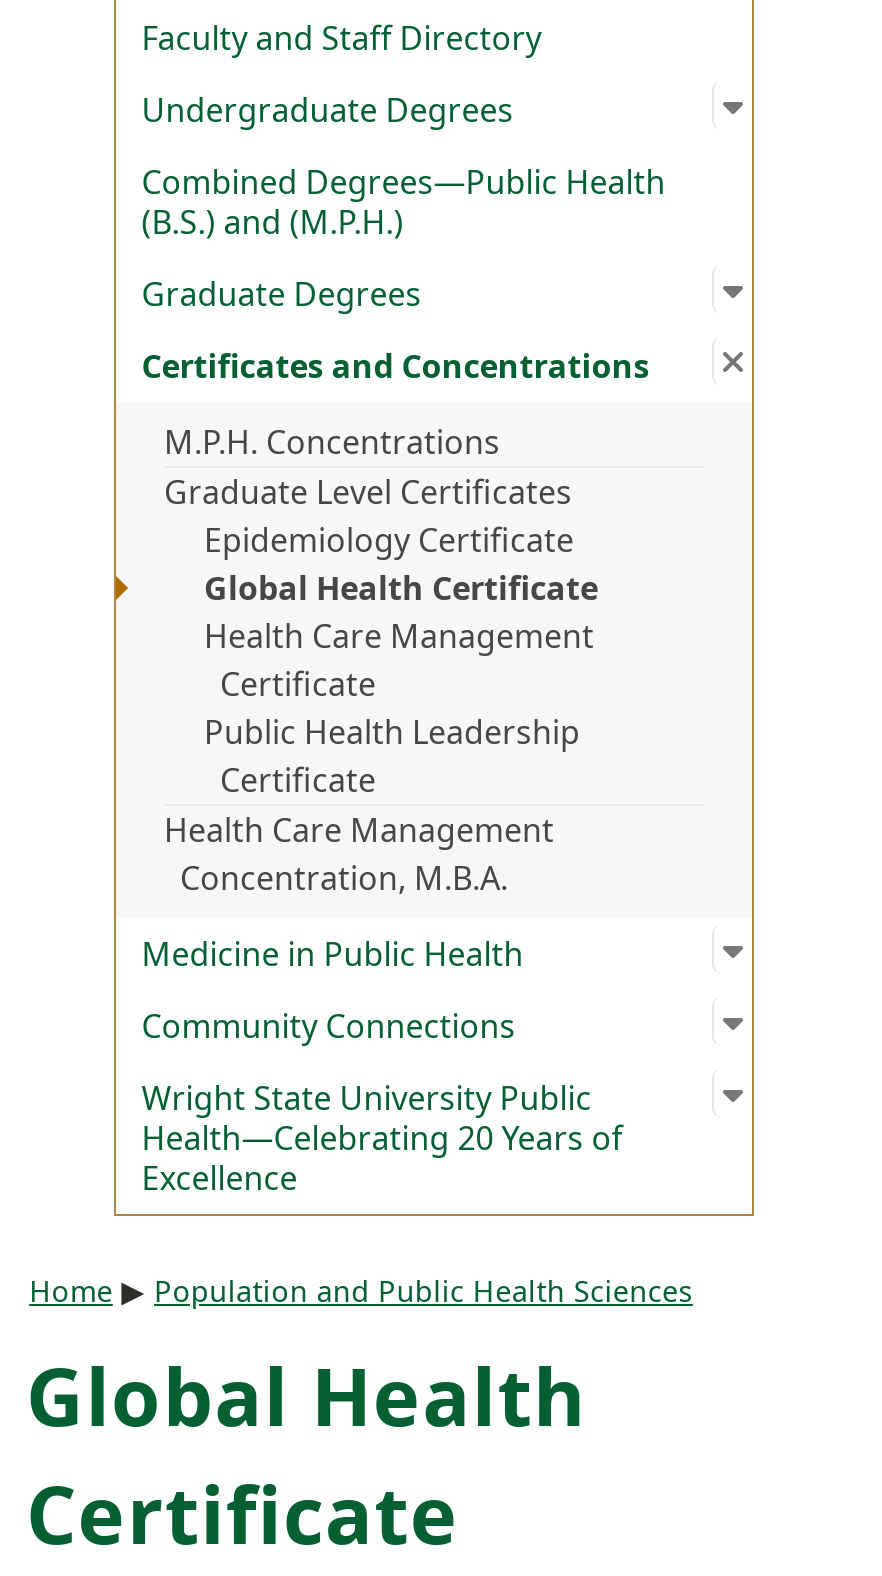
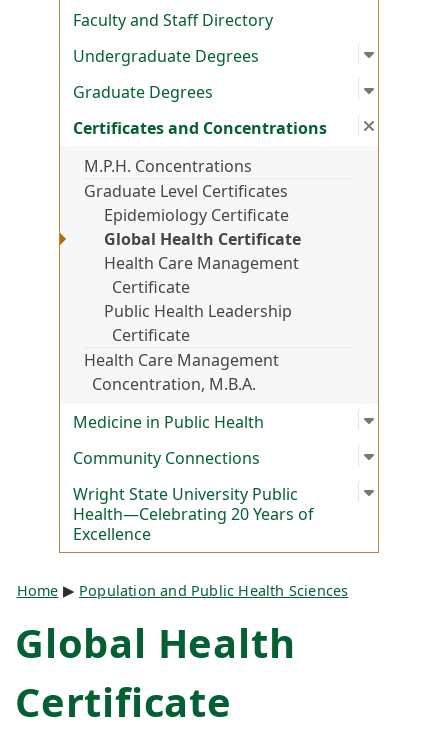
- Combined Degrees—Public Health
- (B.S.) and (M.P.H.)
